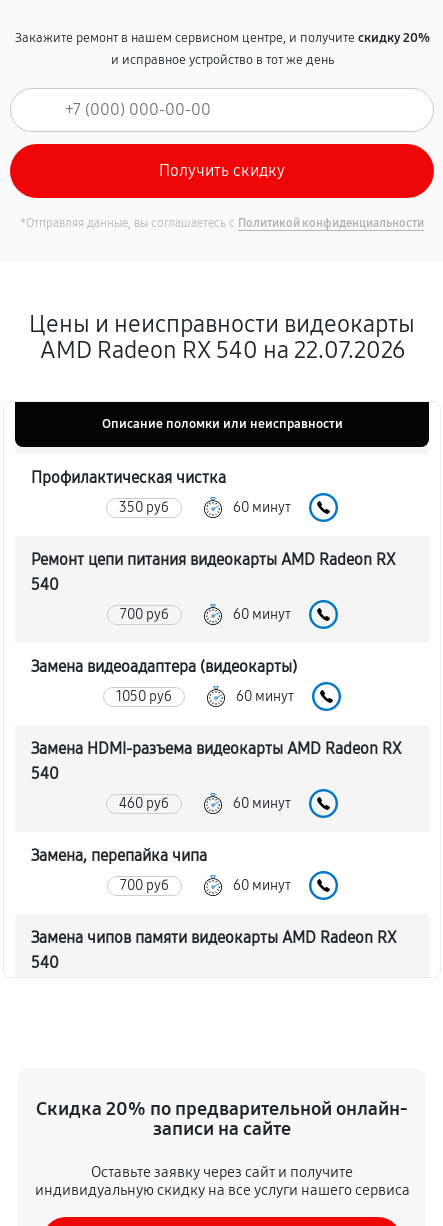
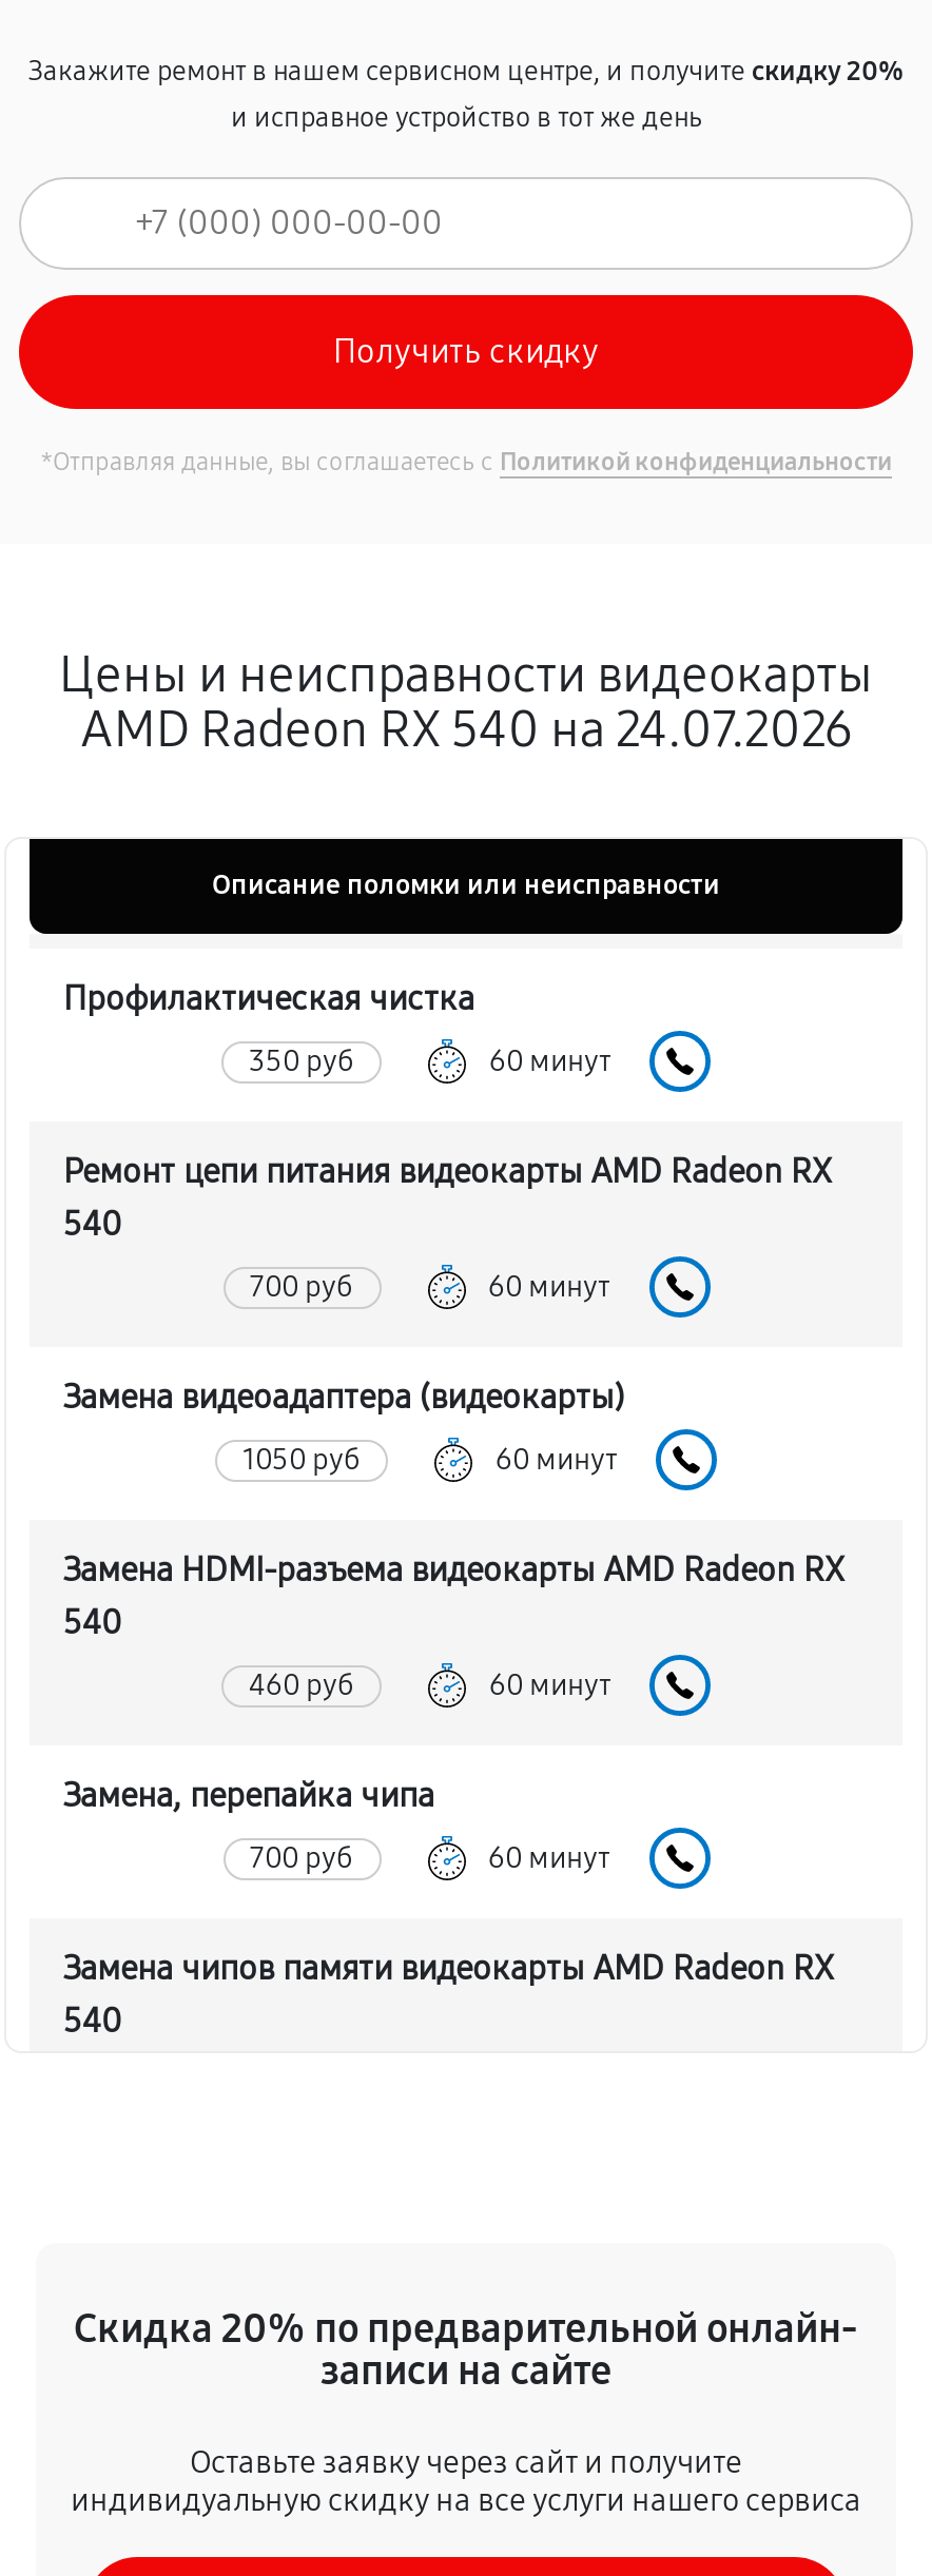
- AMD Radeon RX 540 на 22.07.2026
+ AMD Radeon RX 540 на 24.07.2026
